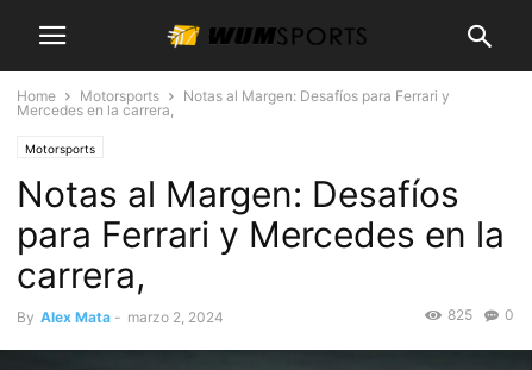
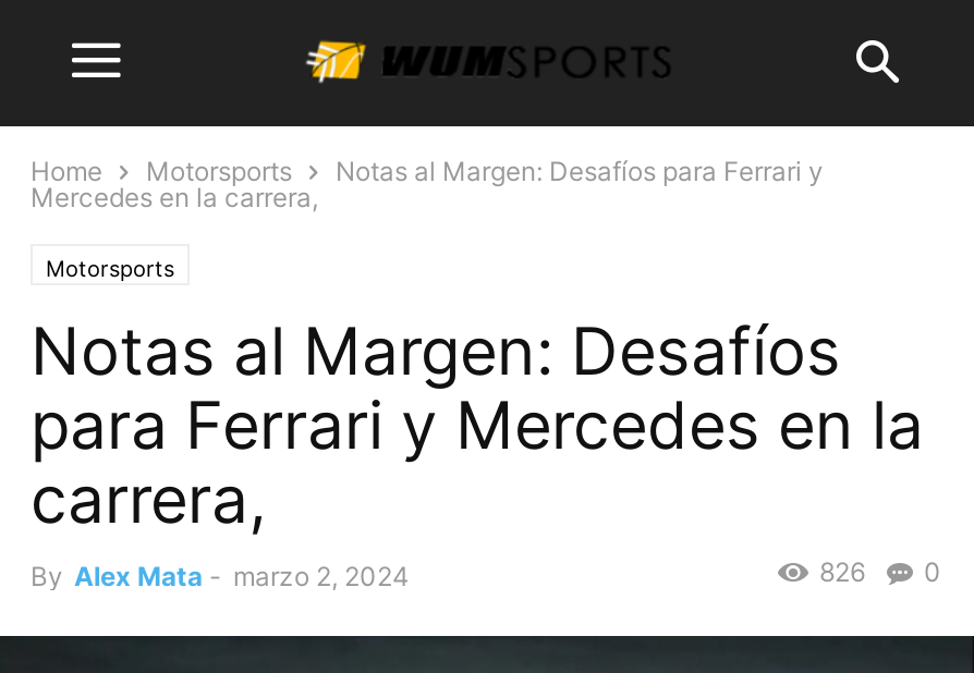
- 825 0
+ 826 0
